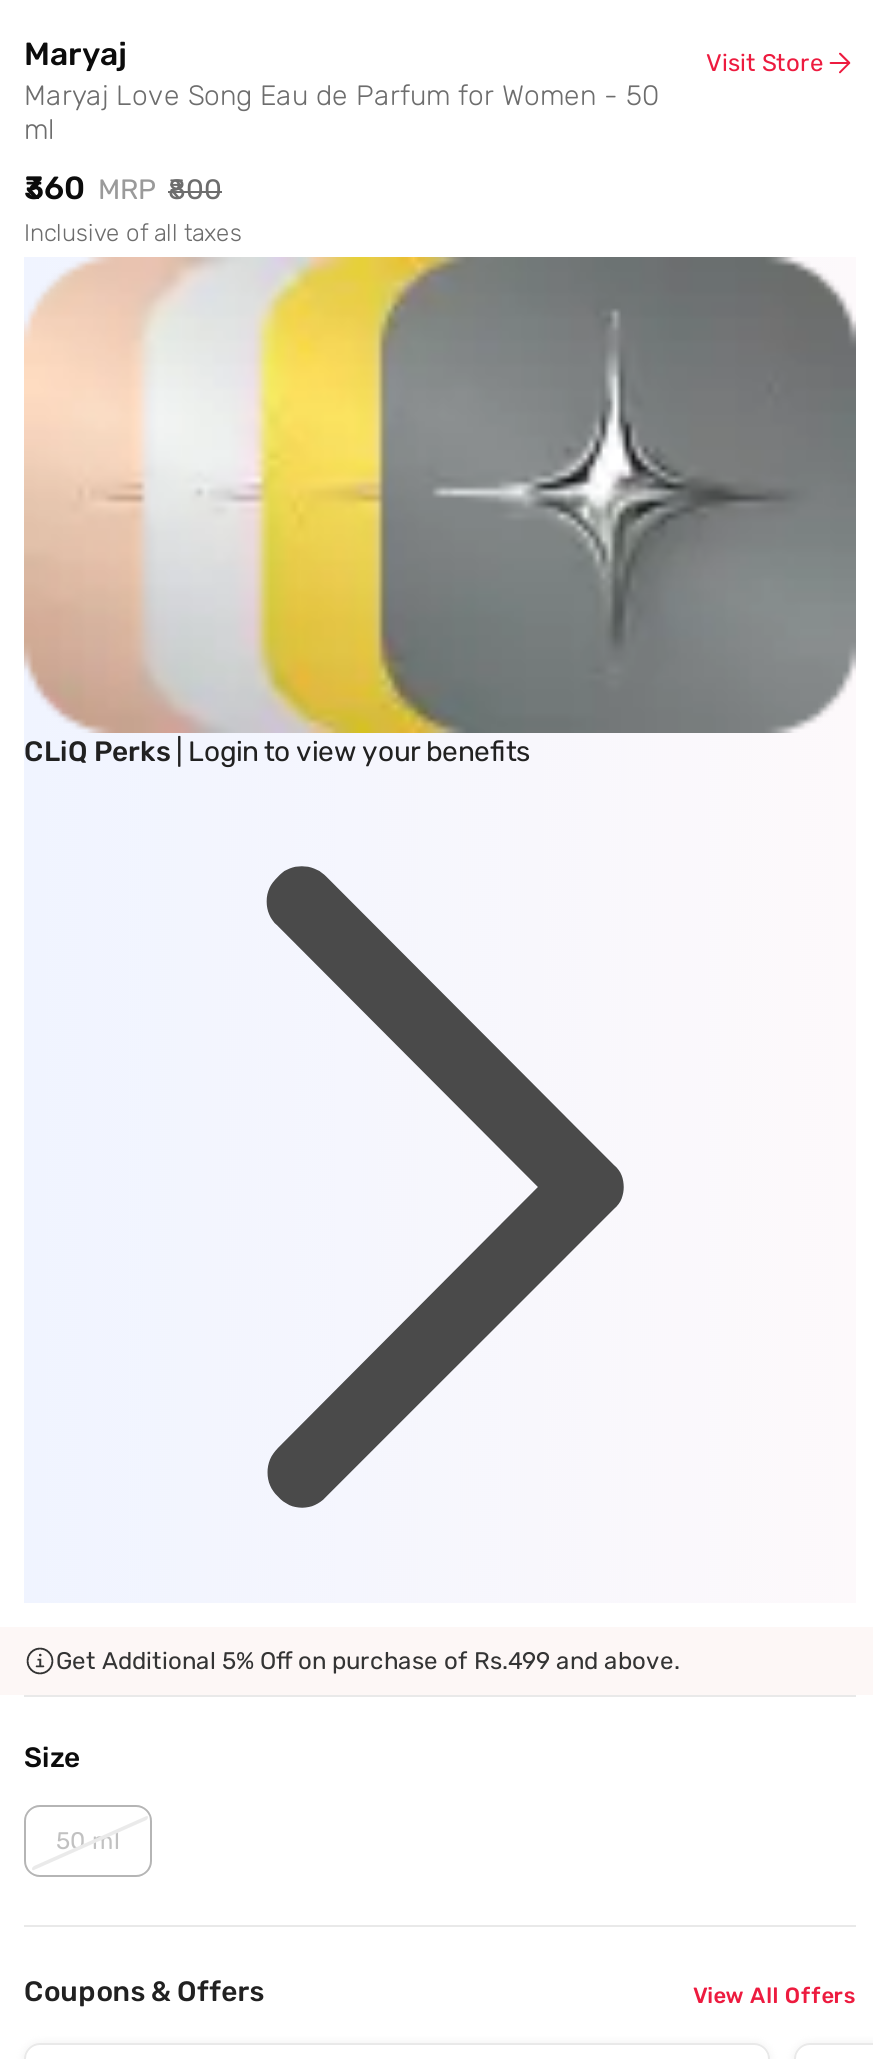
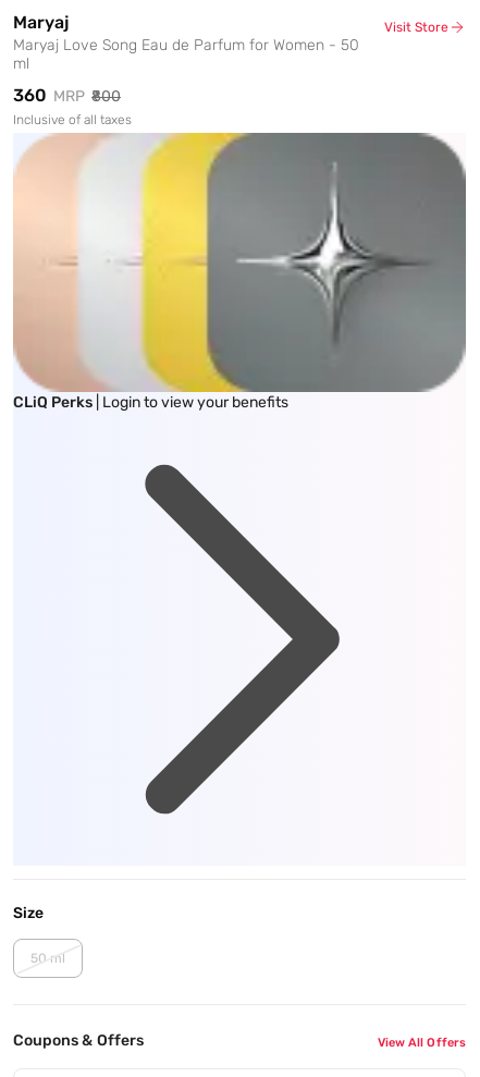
- Get Additional 5% Off on purchase of Rs.499 and above.
